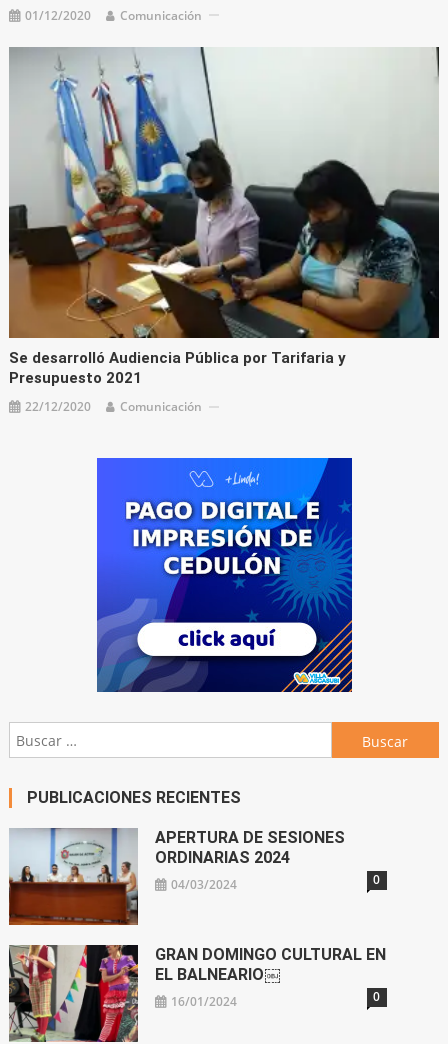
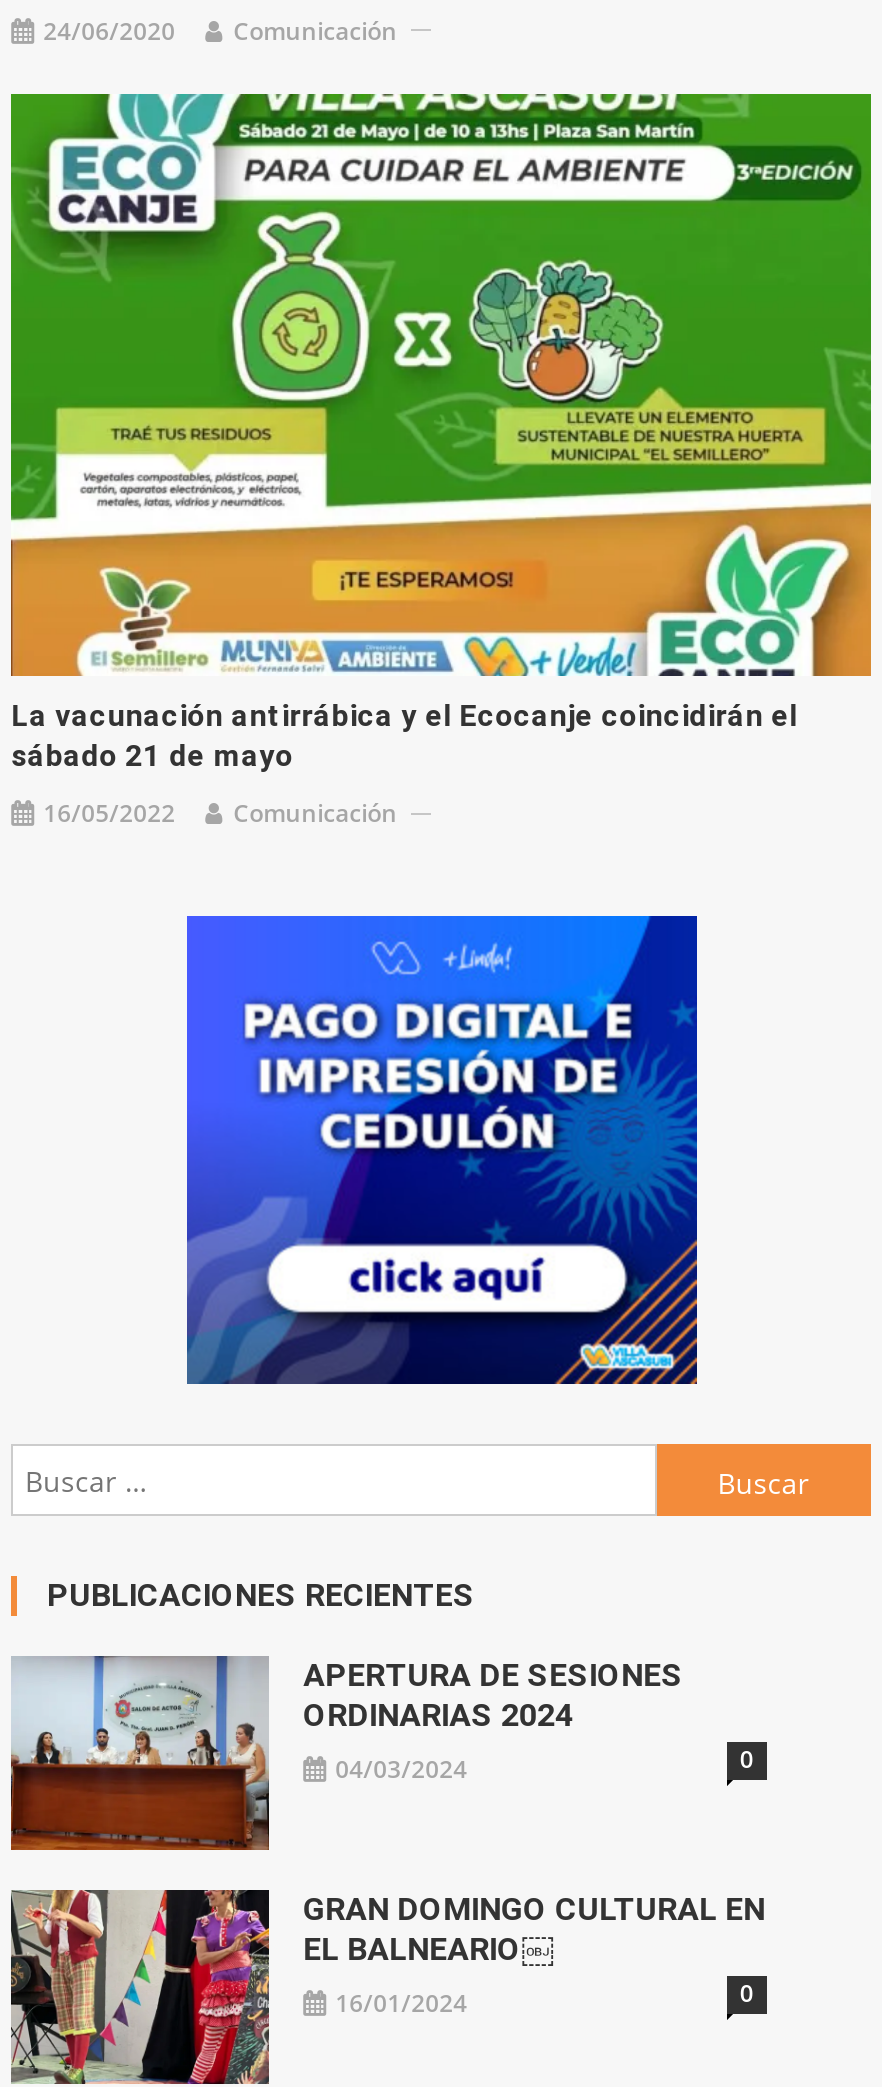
- 01/12/2020 Comunicación
+ 24/06/2020 Comunicación

- [image]
- Se desarrolló Audiencia Pública por Tarifaria y
- Presupuesto 2021
+ [image]
+ La vacunación antirrábica y el Ecocanje coincidirán el
+ sábado 21 de mayo

- 22/12/2020 Comunicación
+ 16/05/2022 Comunicación
